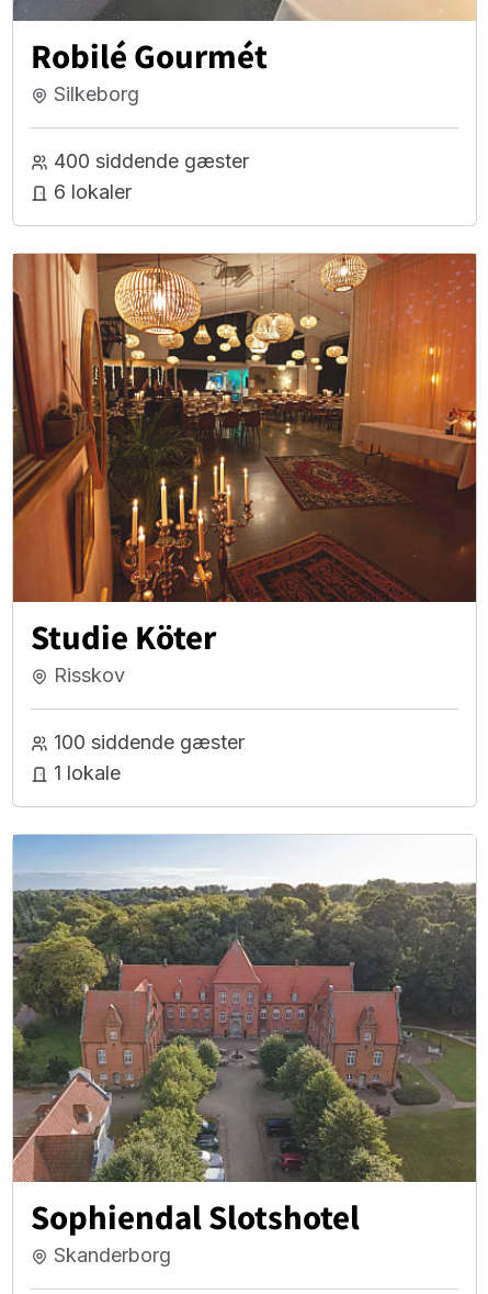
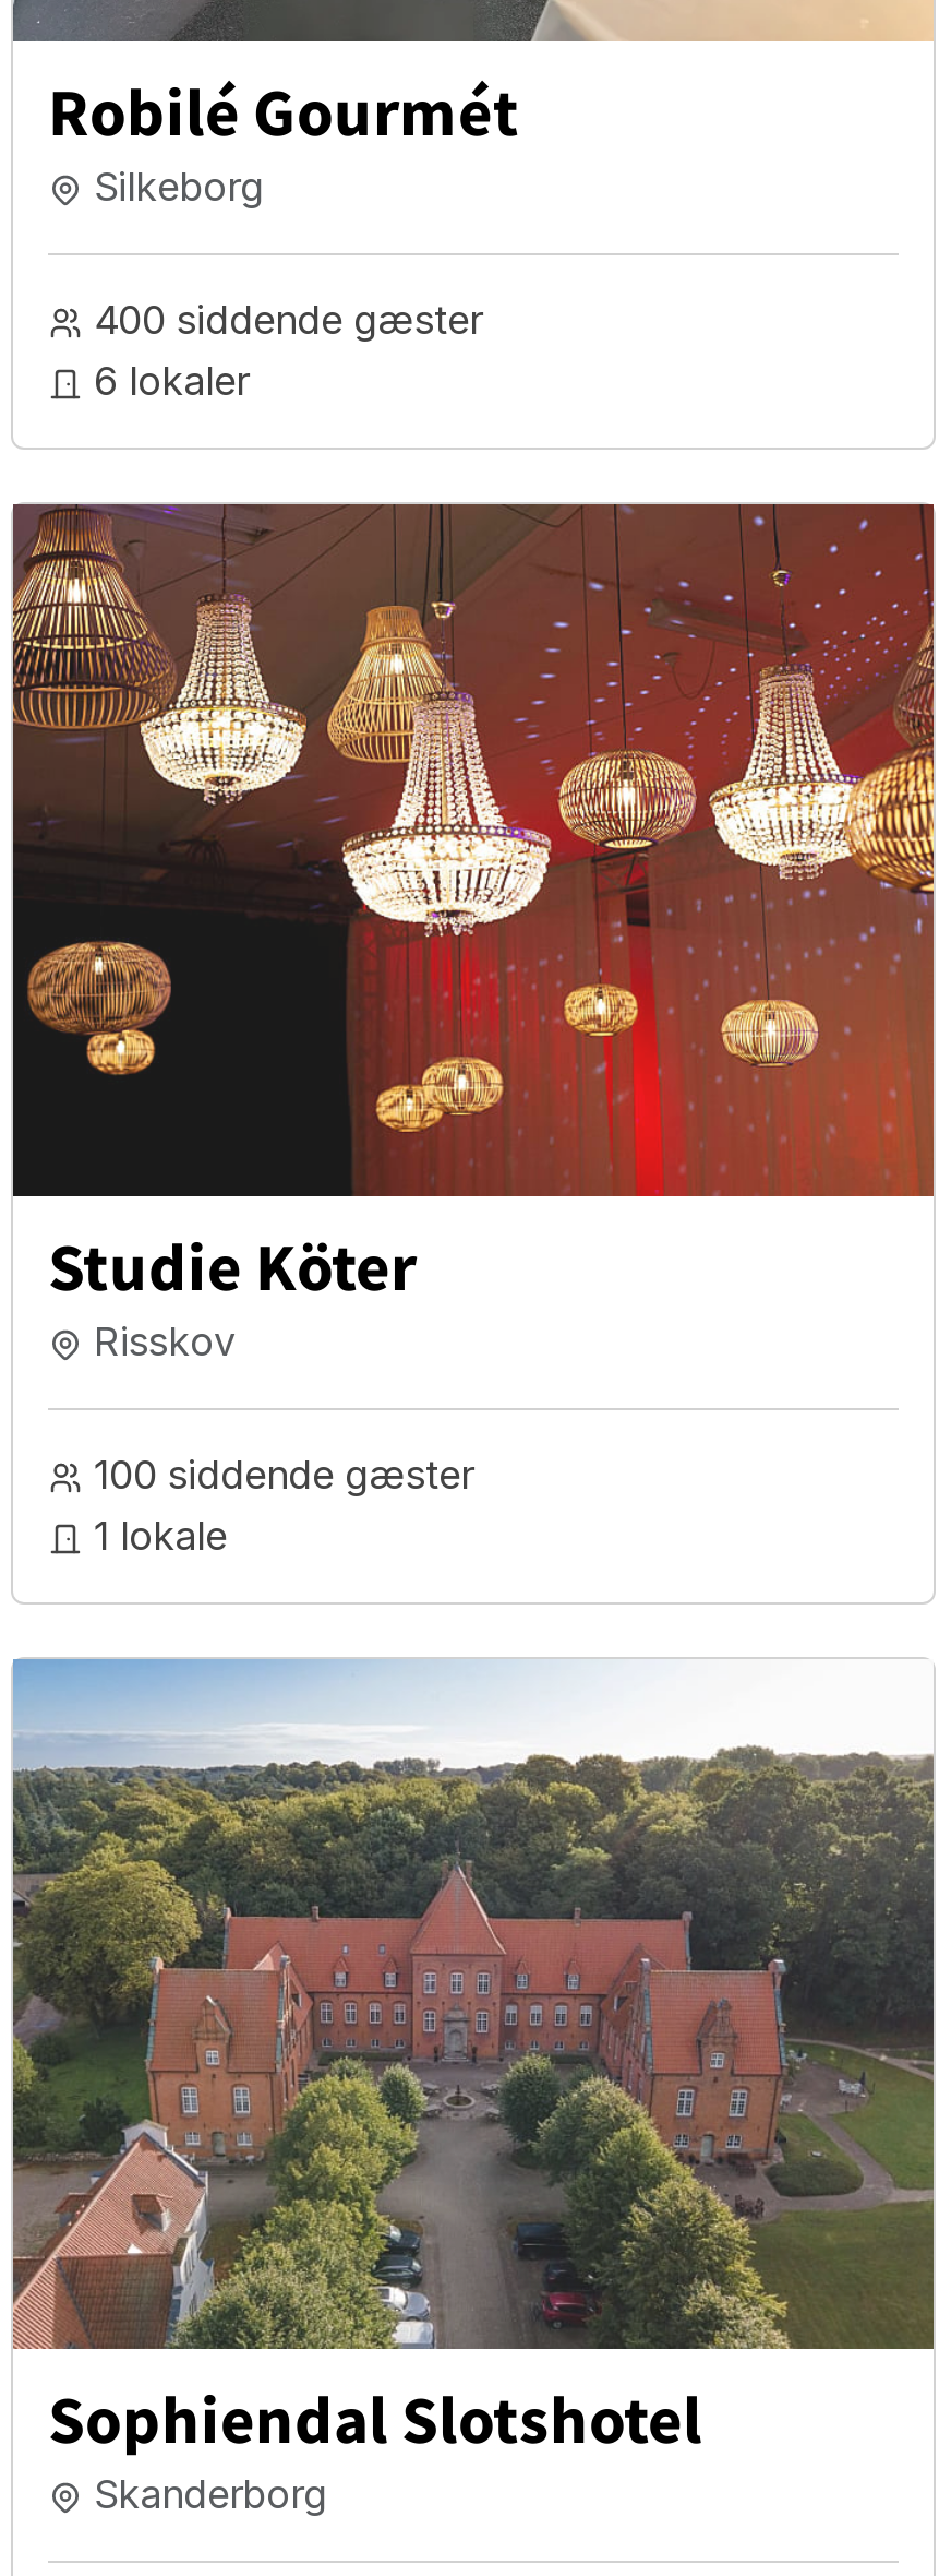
- [image]
+ [image]
